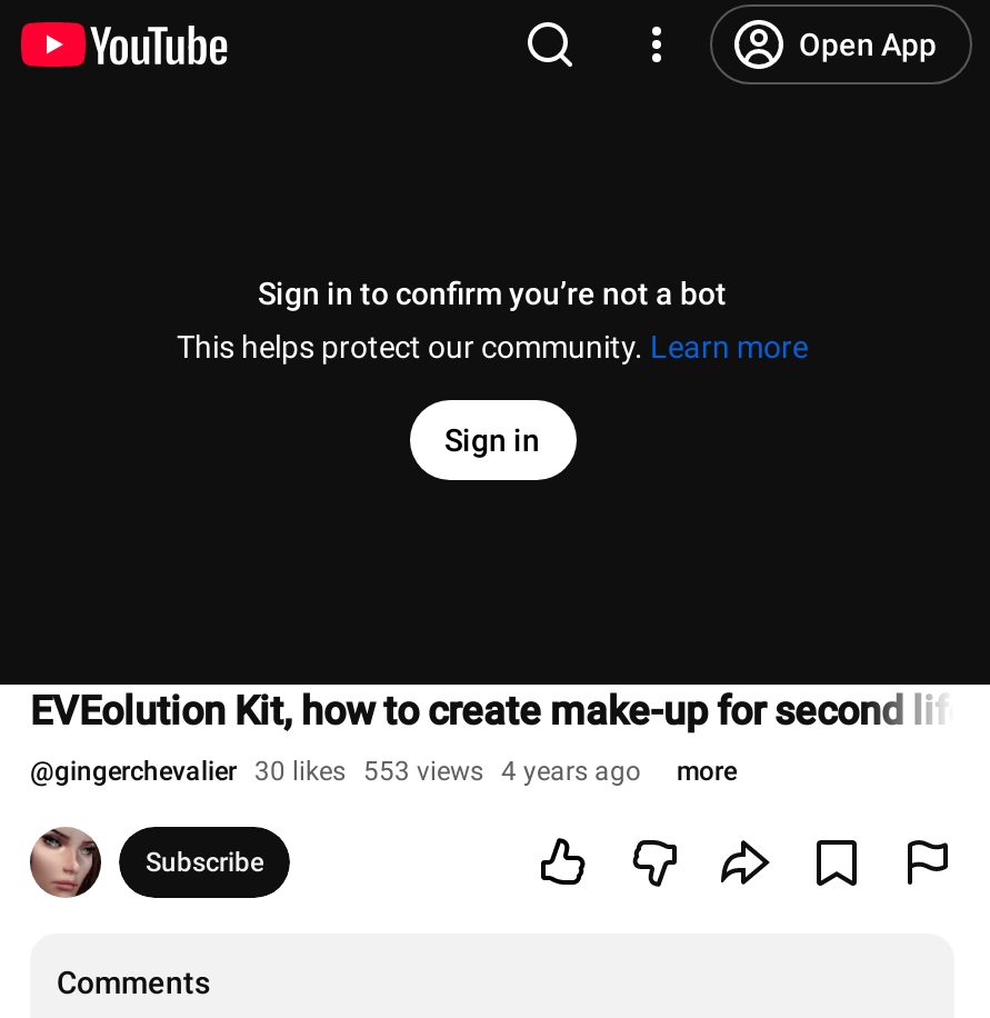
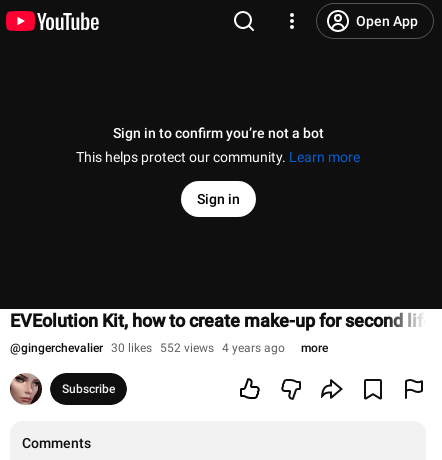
- @gingerchevalier 30 likes 553 views 4 years ago
+ @gingerchevalier 30 likes 552 views 4 years ago
